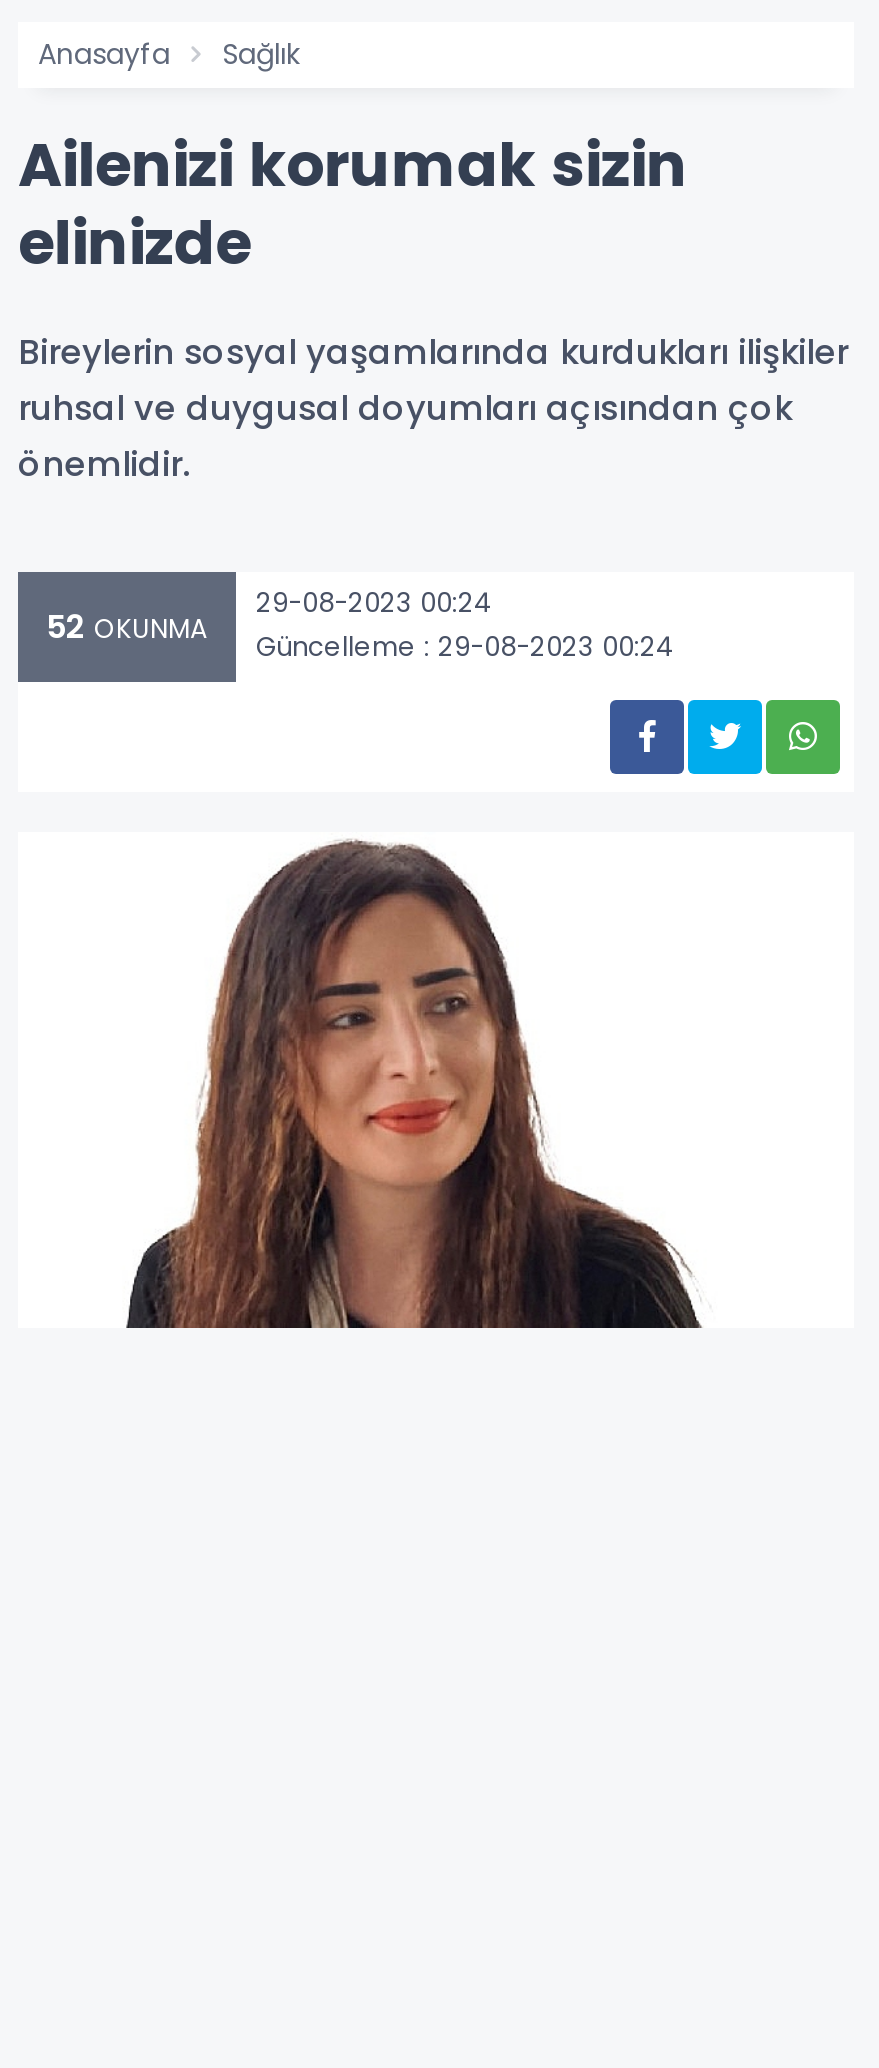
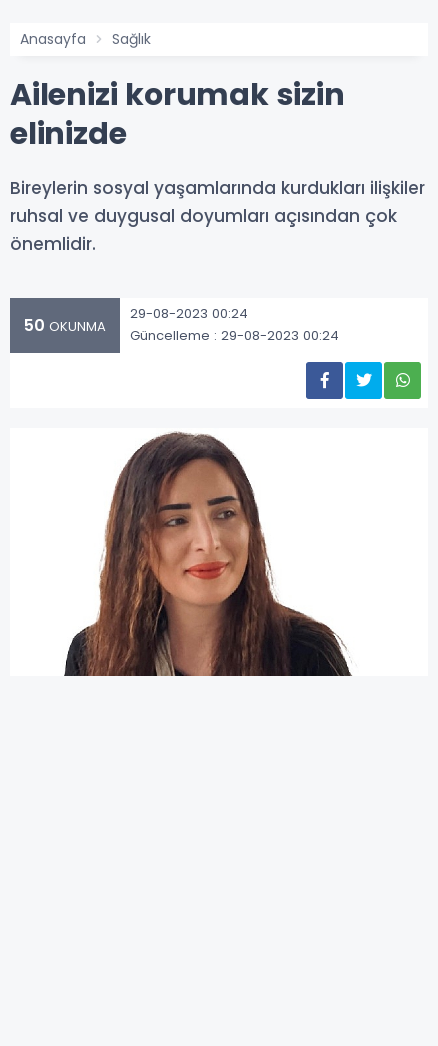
- 52 OKUNMA 29-08-2023 00:24 Güncelleme : 29-08-2023 00:24
+ 50 OKUNMA 29-08-2023 00:24 Güncelleme : 29-08-2023 00:24
